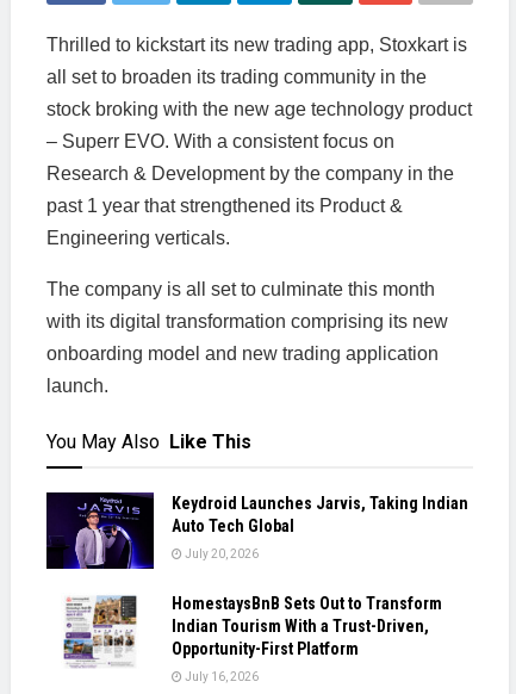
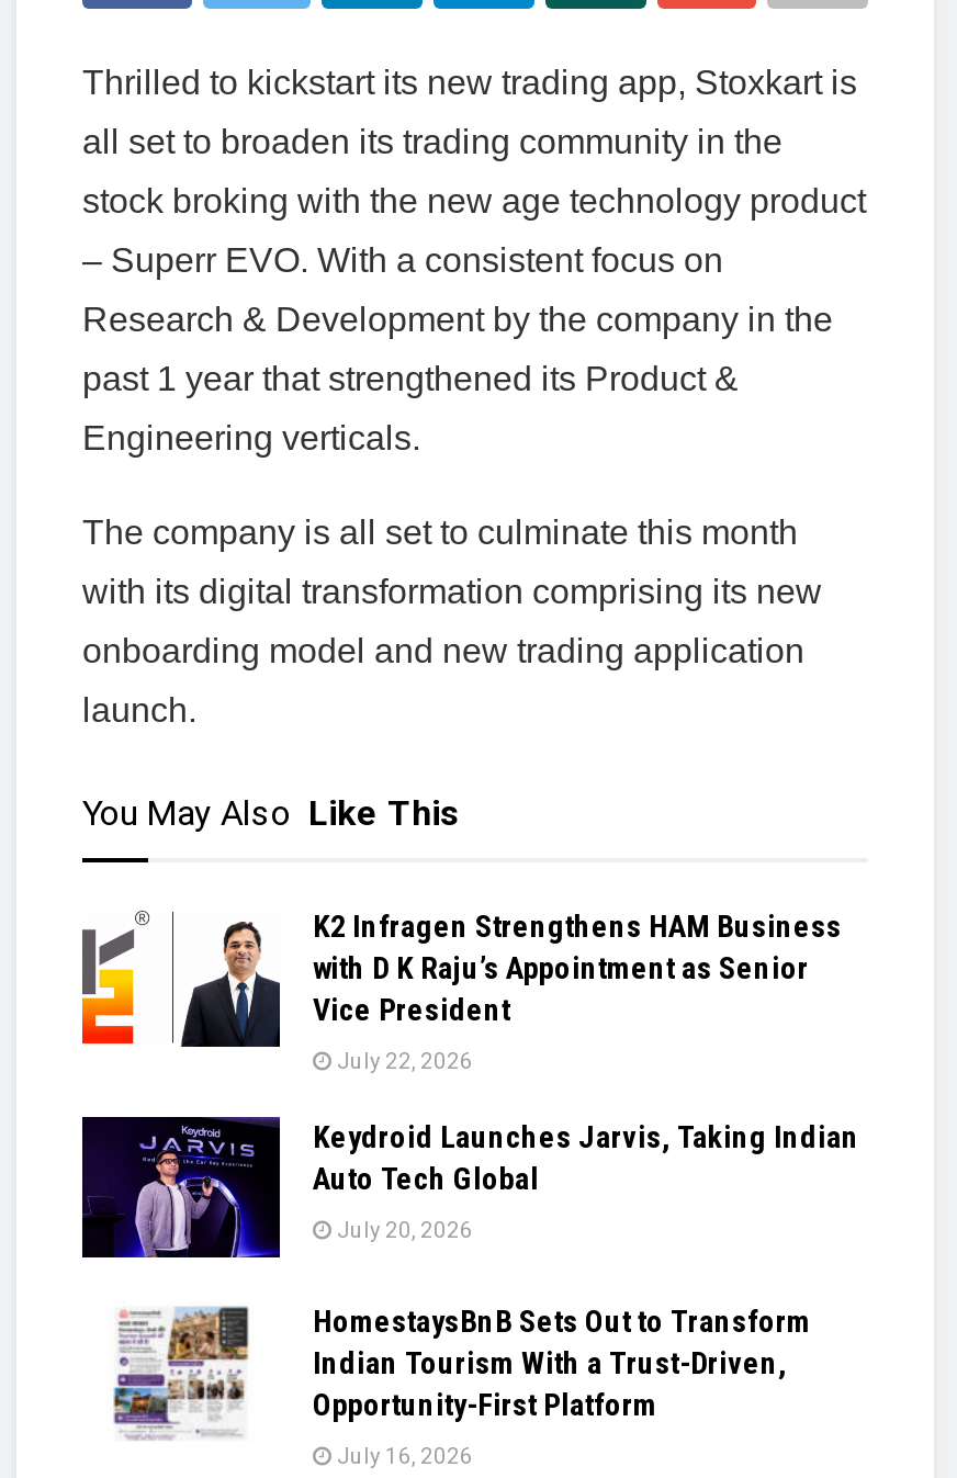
+ [image]

+ [image]
+ K2 Infragen Strengthens HAM Business
+ with D K Raju’s Appointment as Senior
+ Vice President
+ July 22, 2026
